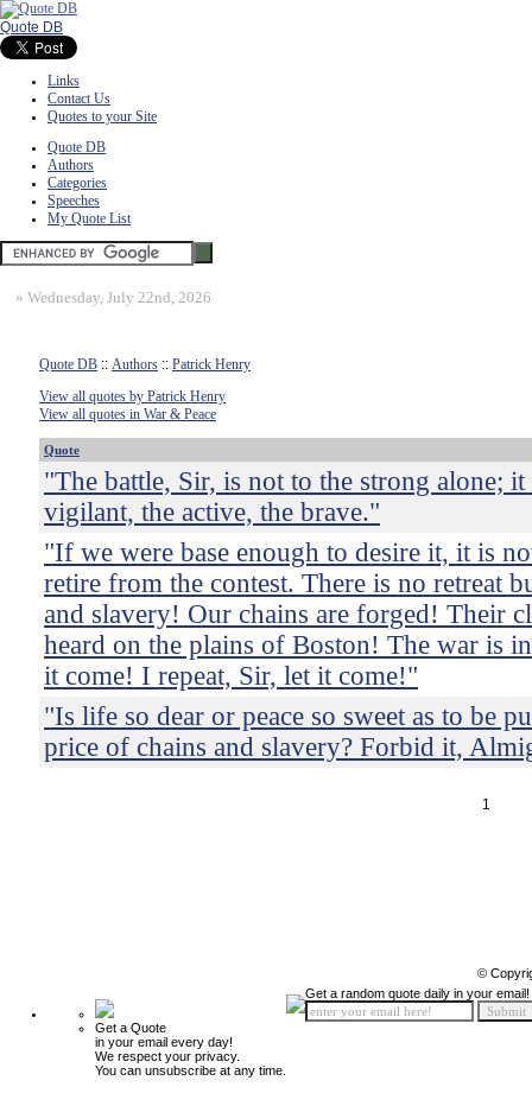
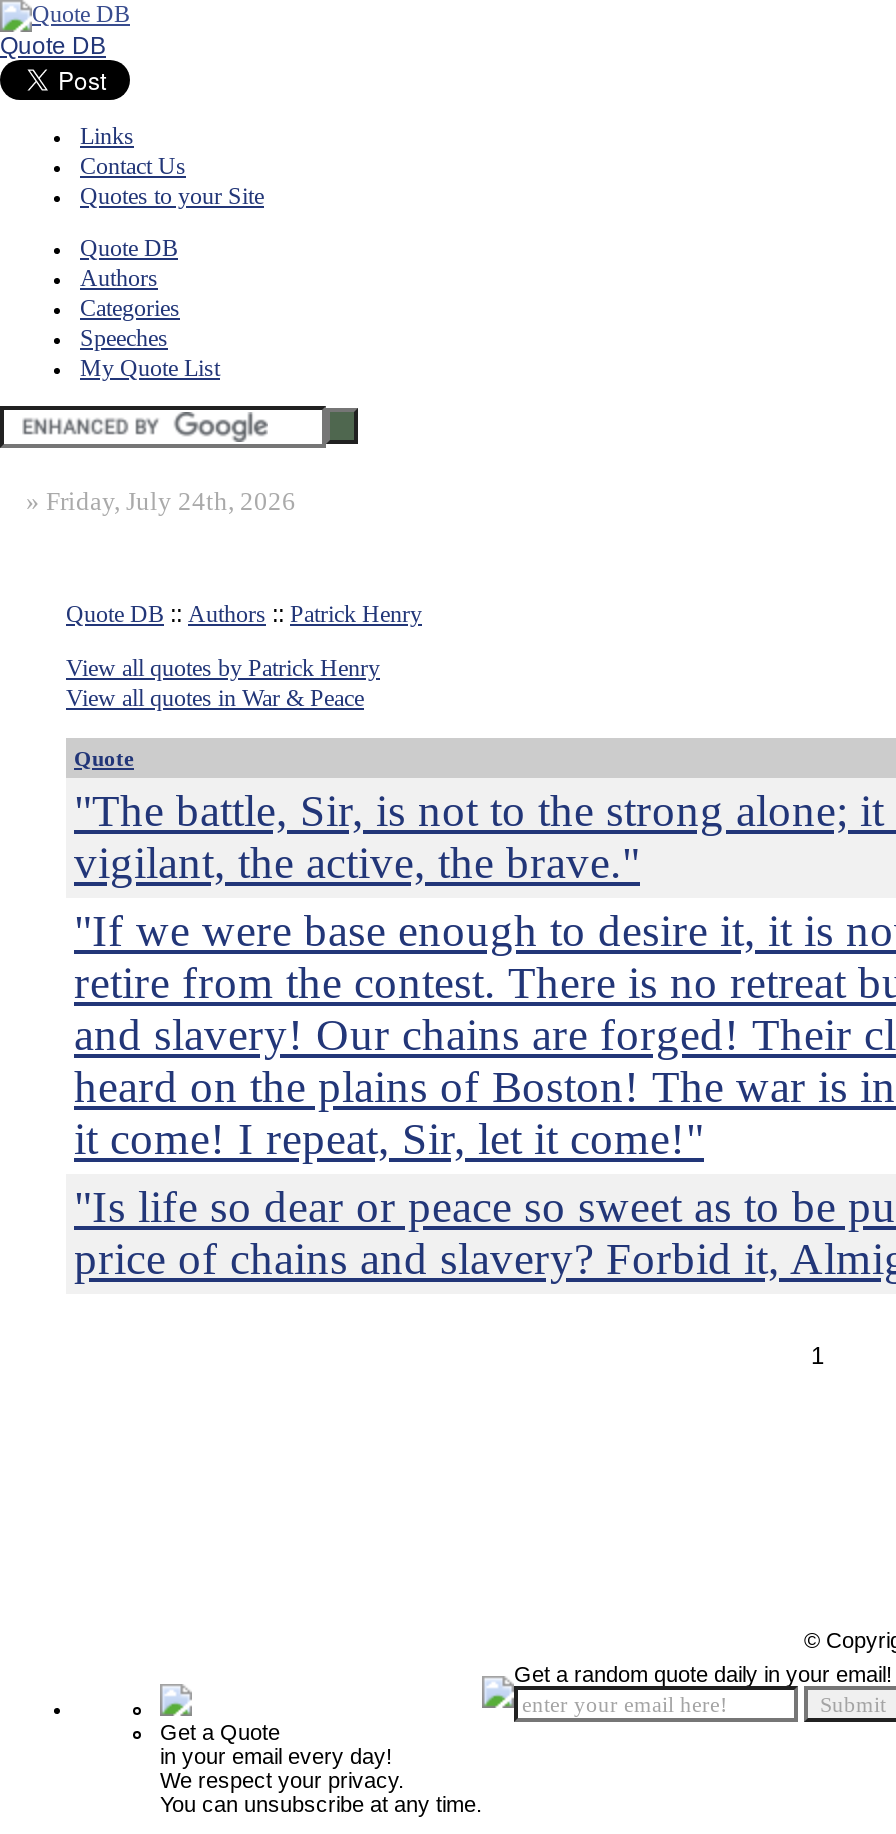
- » Wednesday, July 22nd, 2026
+ » Friday, July 24th, 2026
